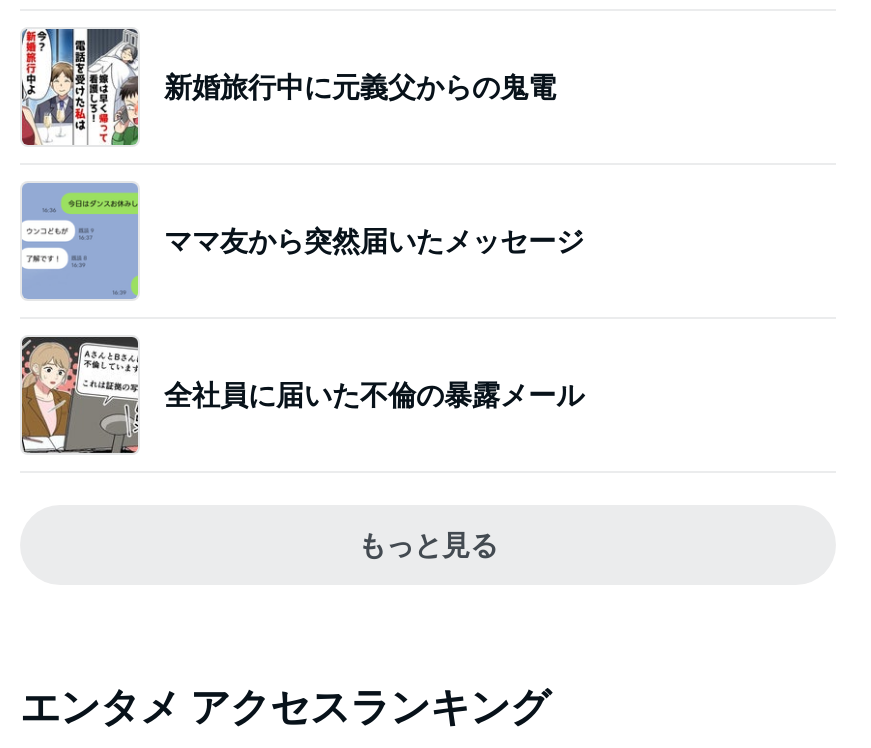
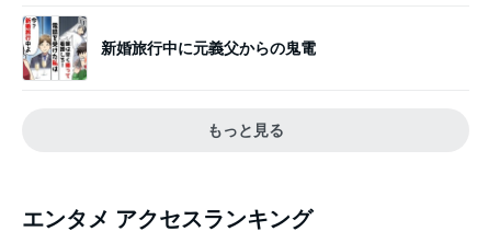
- [image]
- ママ友から突然届いたメッセージ

- [image]
- 全社員に届いた不倫の暴露メール
